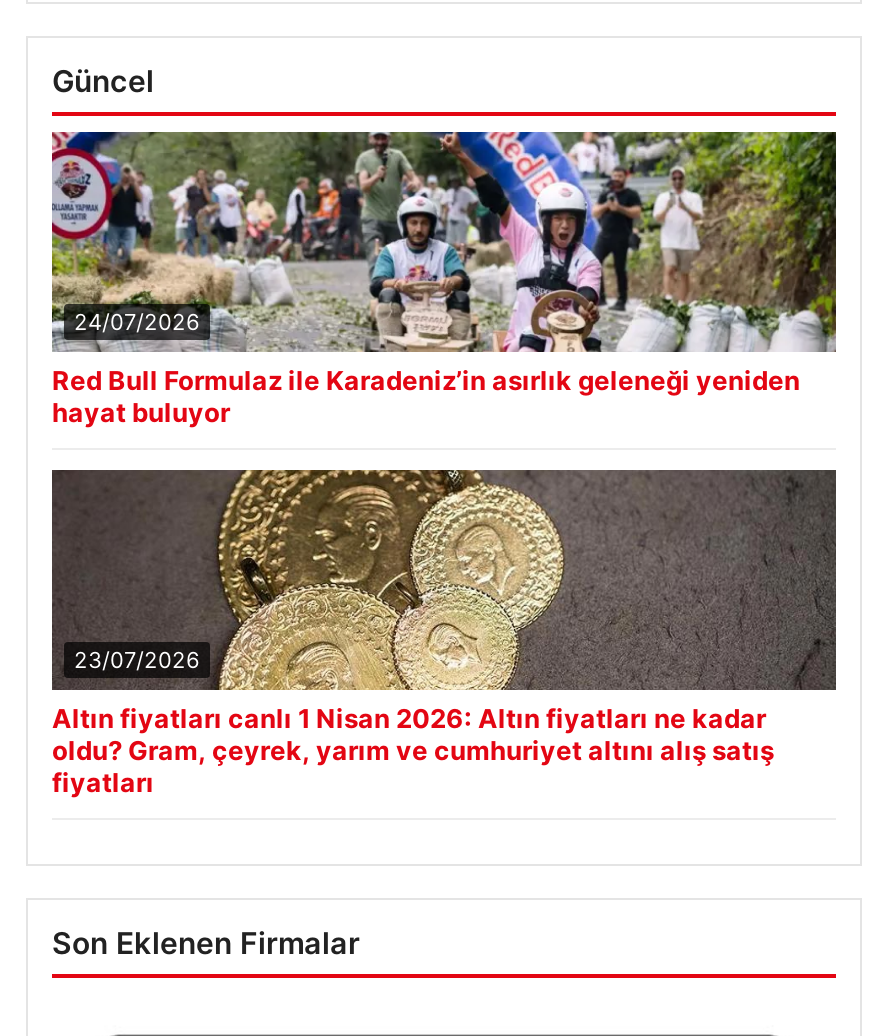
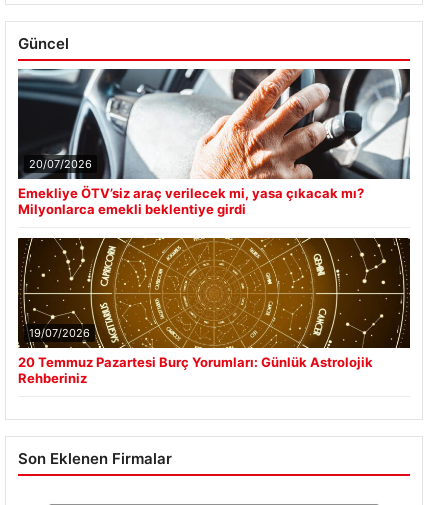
- [image]
- 24/07/2026
+ [image]
+ 20/07/2026

- Red Bull Formulaz ile Karadeniz’in asırlık geleneği yeniden
- hayat buluyor
+ Emekliye ÖTV’siz araç verilecek mi, yasa çıkacak mı?
+ Milyonlarca emekli beklentiye girdi

- [image]
- 23/07/2026
+ [image]
+ 19/07/2026

- Altın fiyatları canlı 1 Nisan 2026: Altın fiyatları ne kadar
- oldu? Gram, çeyrek, yarım ve cumhuriyet altını alış satış
- fiyatları
+ 20 Temmuz Pazartesi Burç Yorumları: Günlük Astrolojik
+ Rehberiniz
